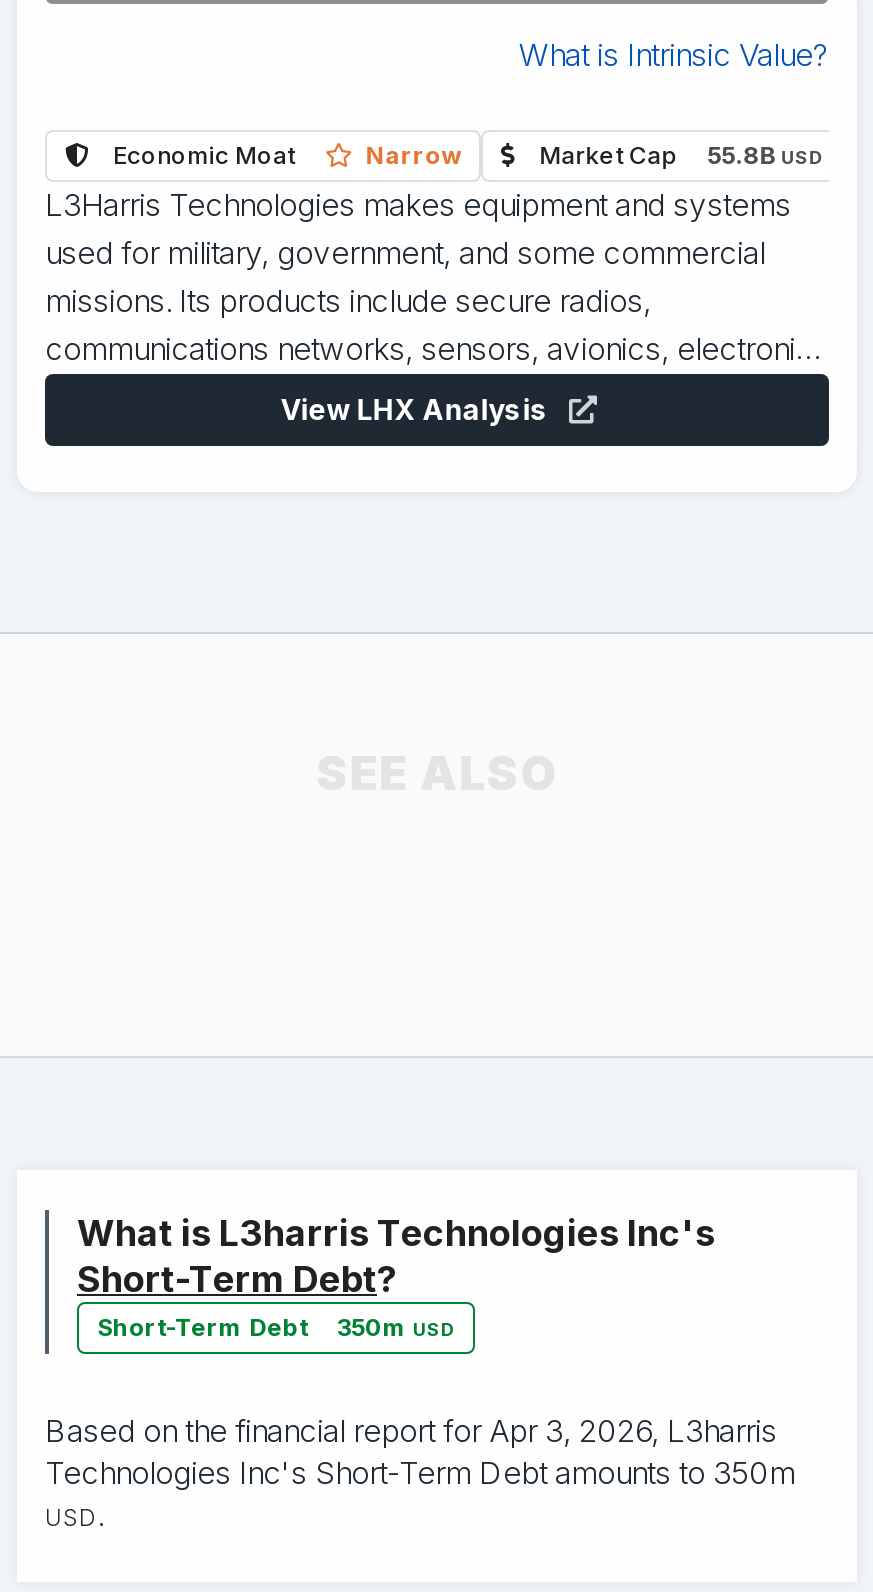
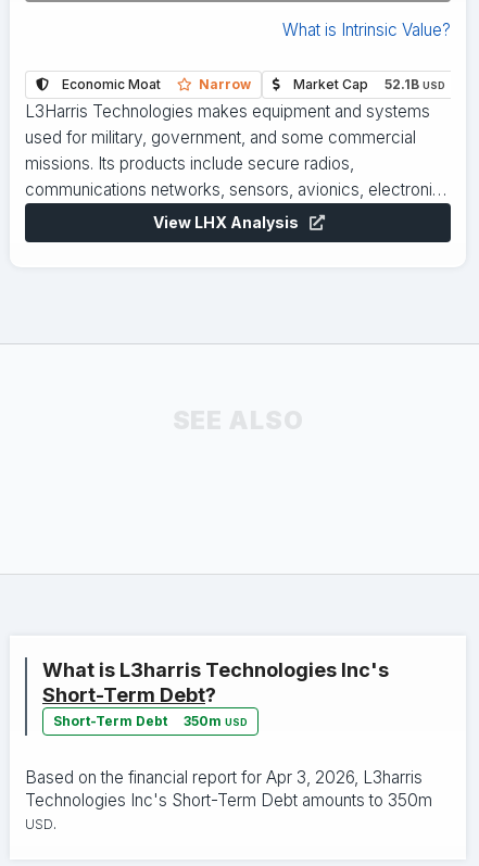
- Market Cap 55.8B USD
+ Market Cap 52.1B USD
